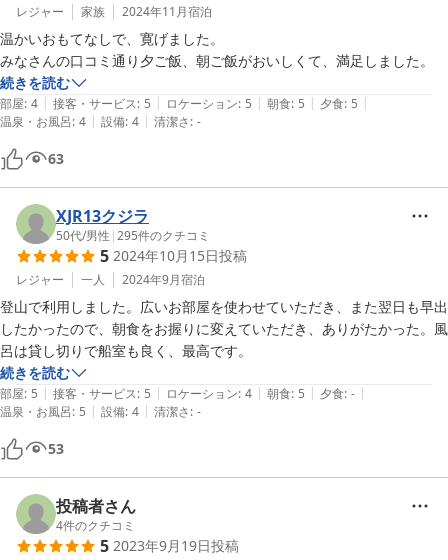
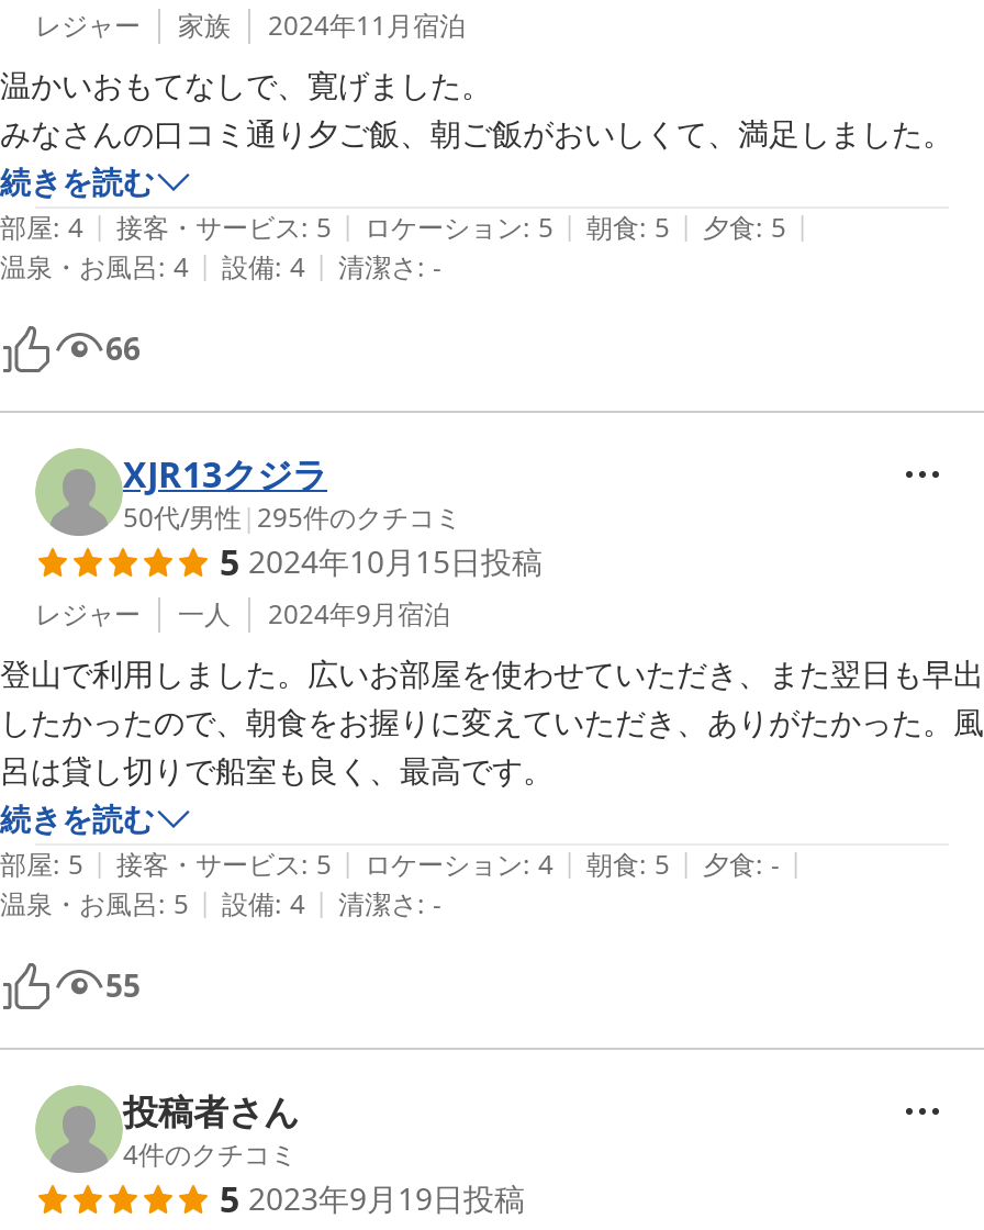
- 63
+ 66

- 53
+ 55
